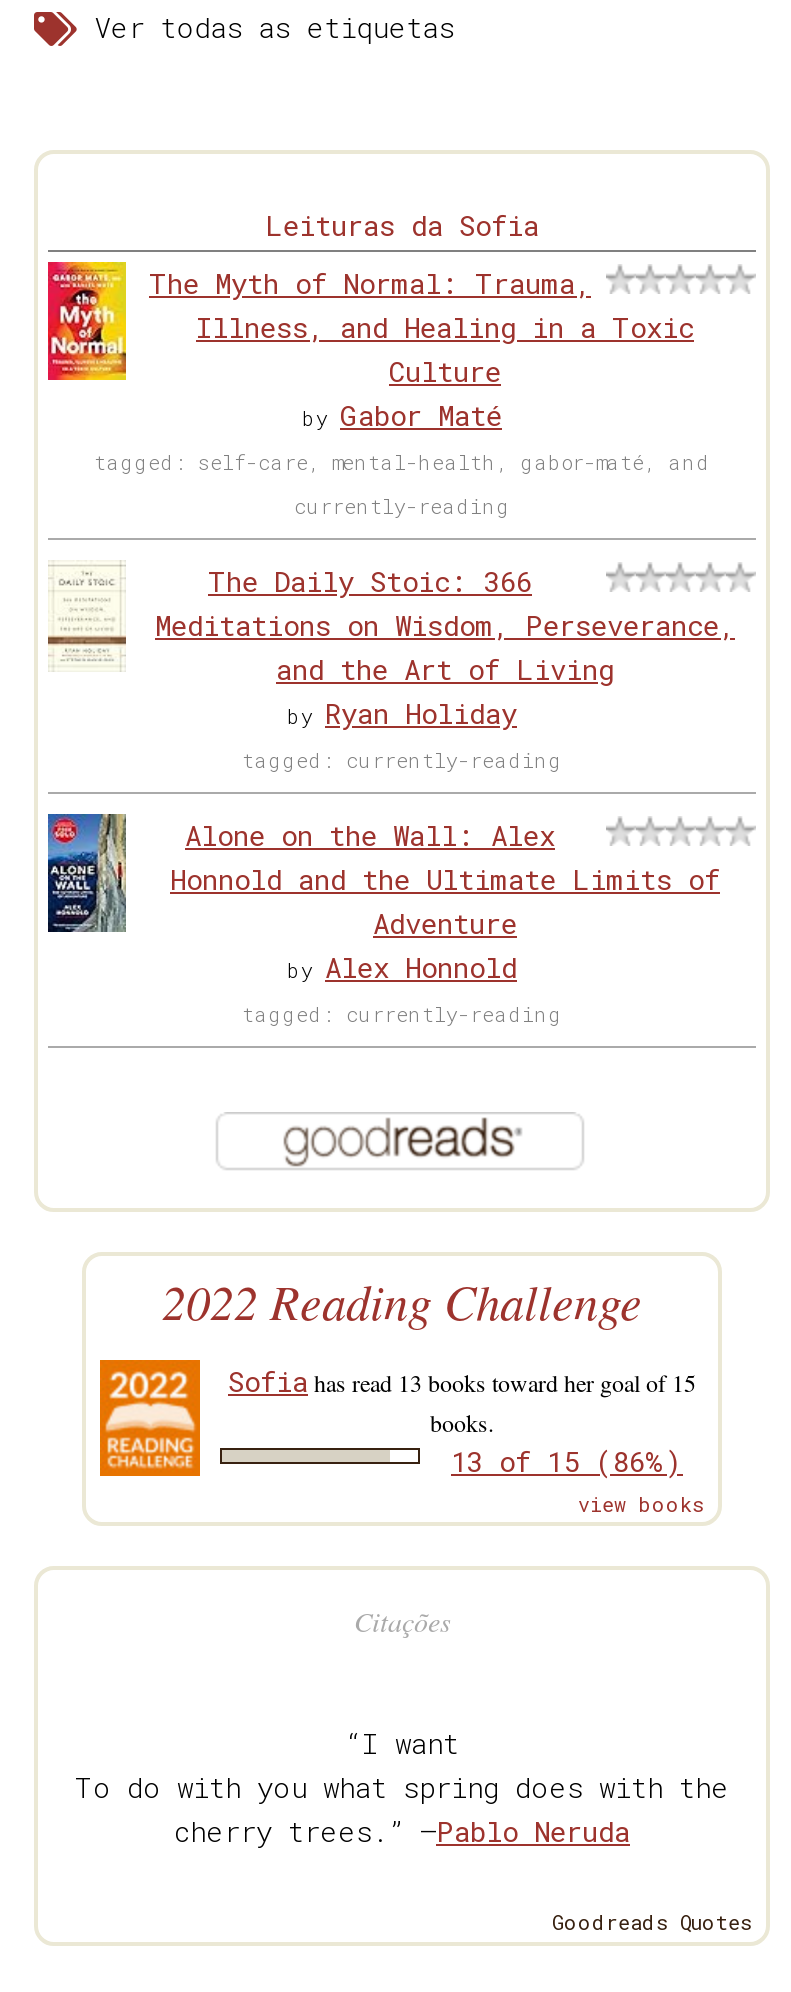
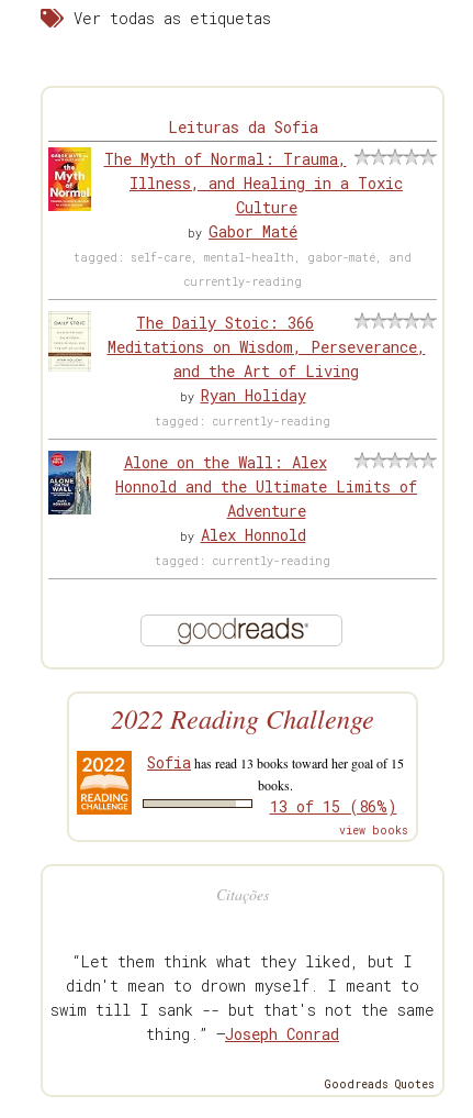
- “I want
- To do with you what spring does with the
- cherry trees.” —Pablo Neruda
+ “Let them think what they liked, but I
+ didn't mean to drown myself. I meant to
+ swim till I sank -- but that's not the same
+ thing.” —Joseph Conrad
